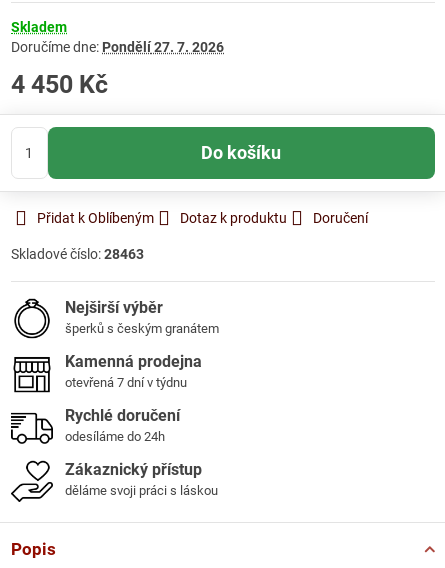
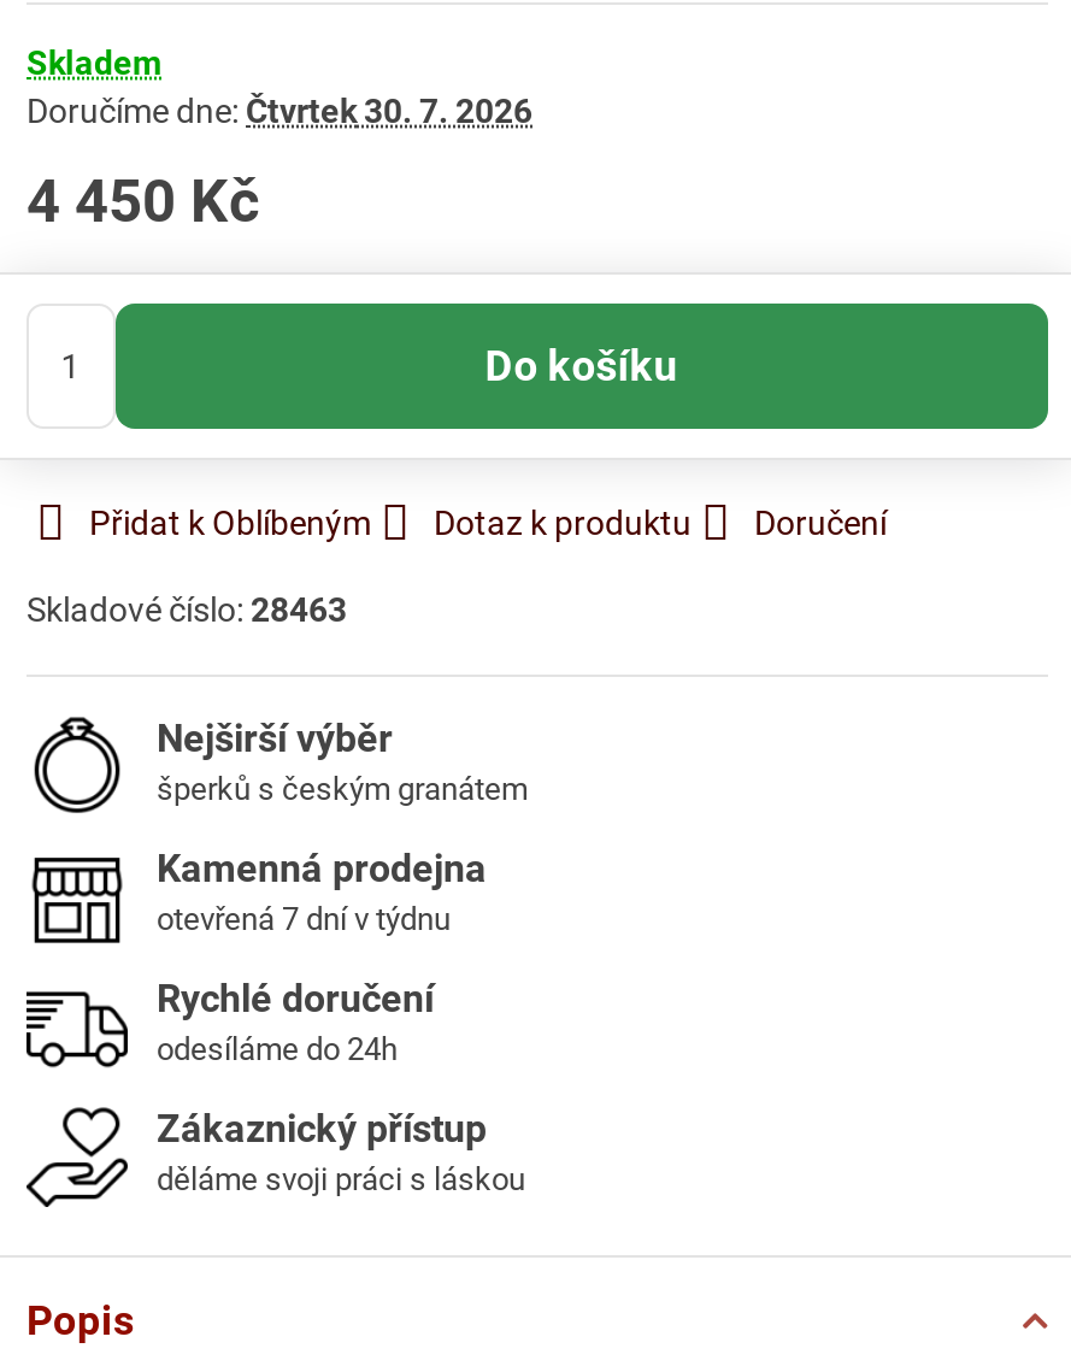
- Doručíme dne: Pondělí 27. 7. 2026
+ Doručíme dne: Čtvrtek 30. 7. 2026
